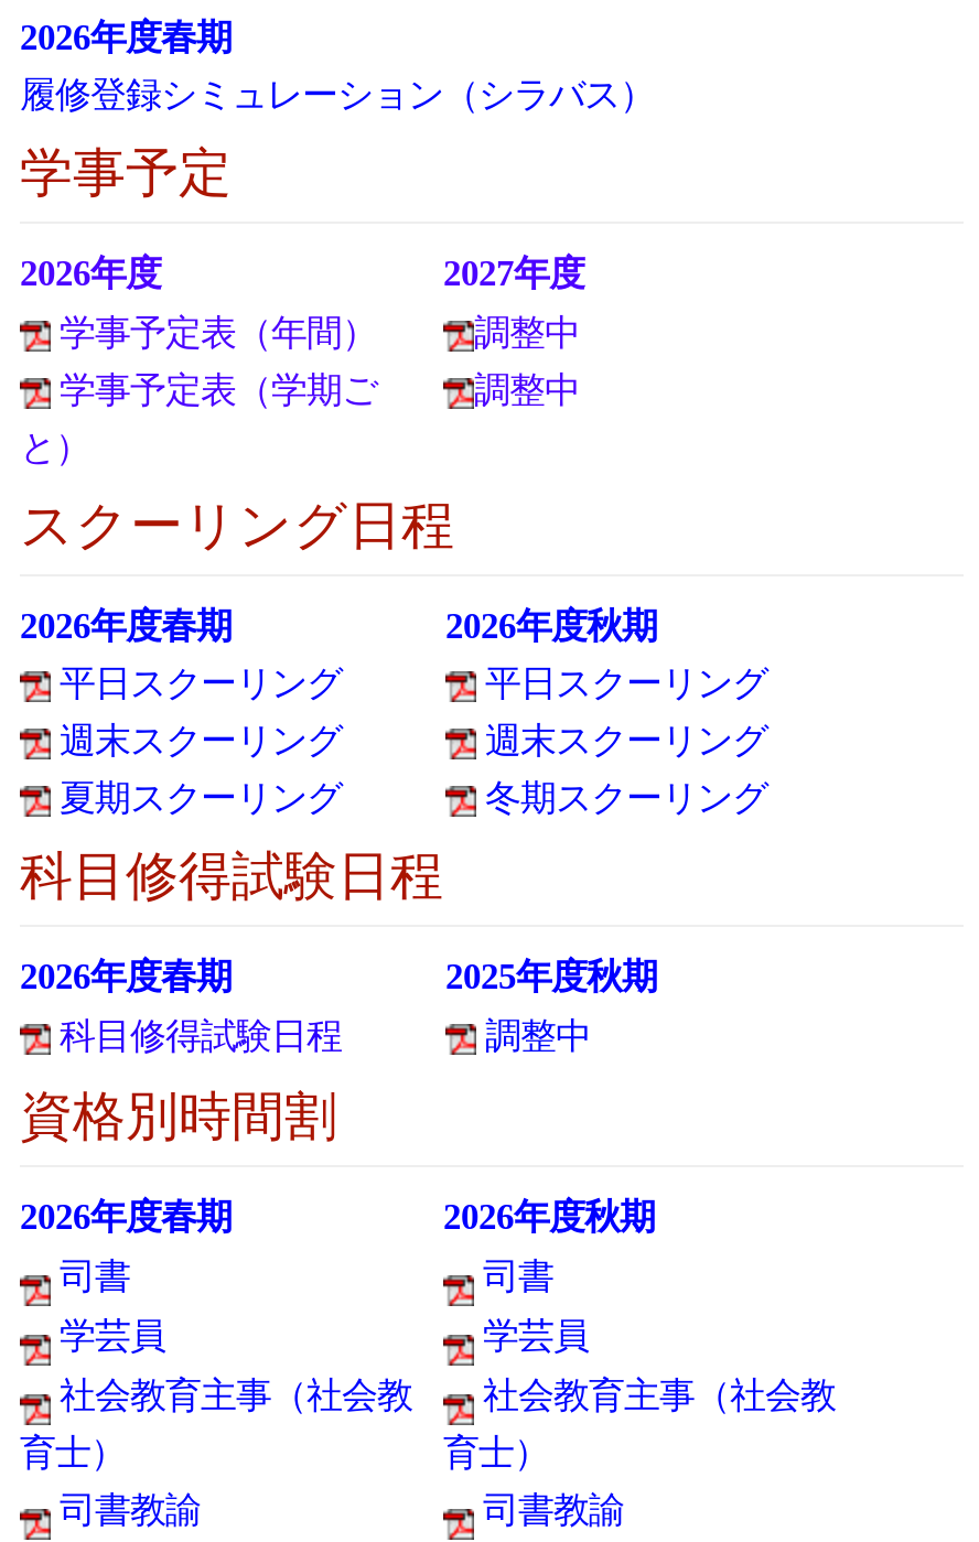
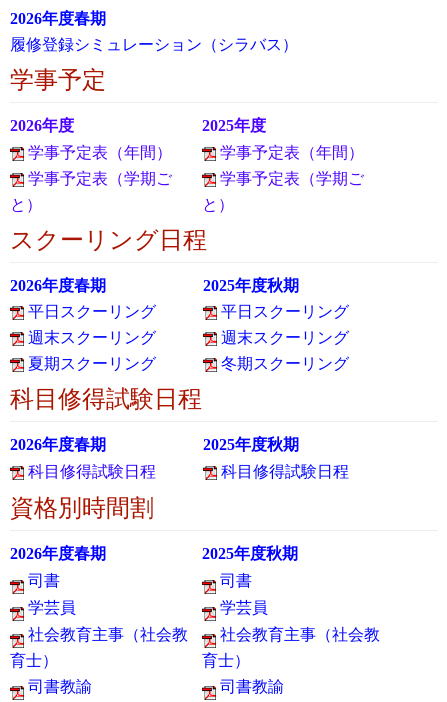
- 2027年度
+ 2025年度

- 調整中
+ 学事予定表（年間）

- 調整中
+ 学事予定表（学期ご
+ と）

- 2026年度秋期
+ 2025年度秋期

- 調整中
+ 科目修得試験日程

- 2026年度秋期
+ 2025年度秋期
